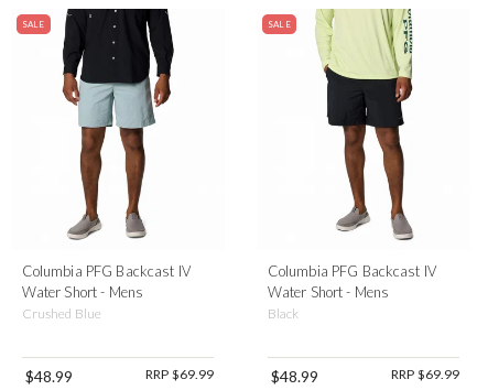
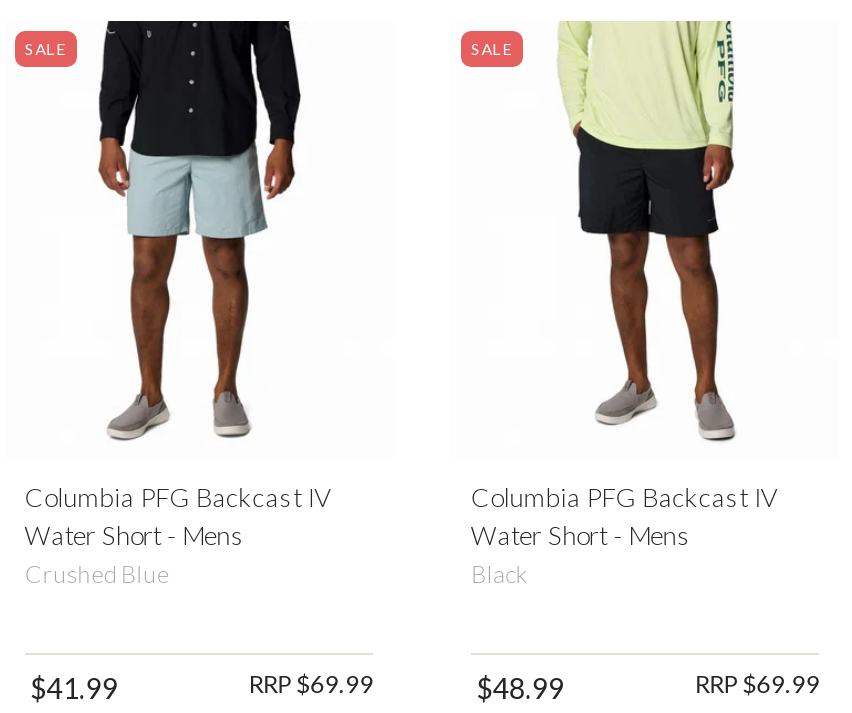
- $48.99
+ $41.99
